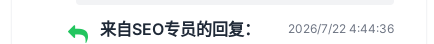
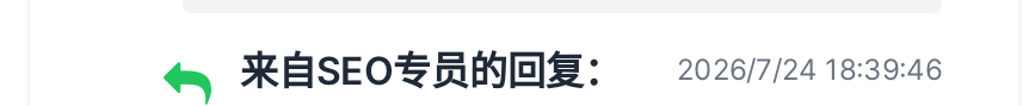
- 来自SEO专员的回复： 2026/7/22 4:44:36
+ 来自SEO专员的回复： 2026/7/24 18:39:46
